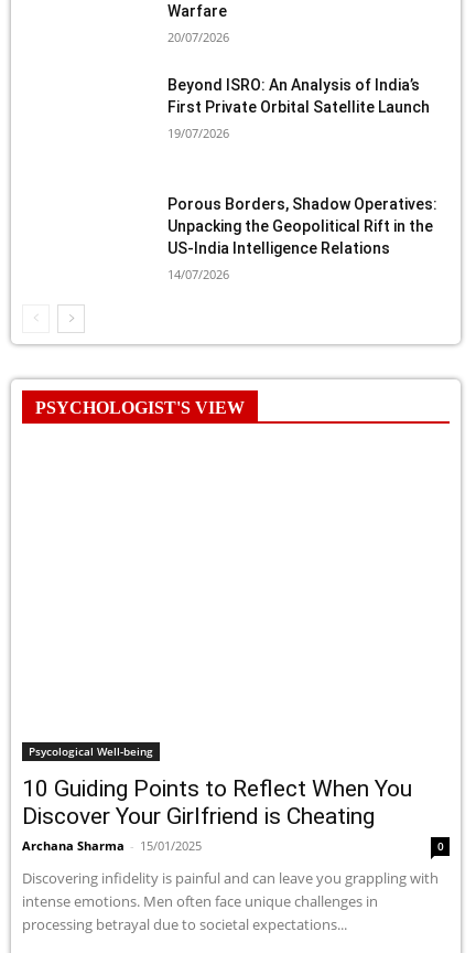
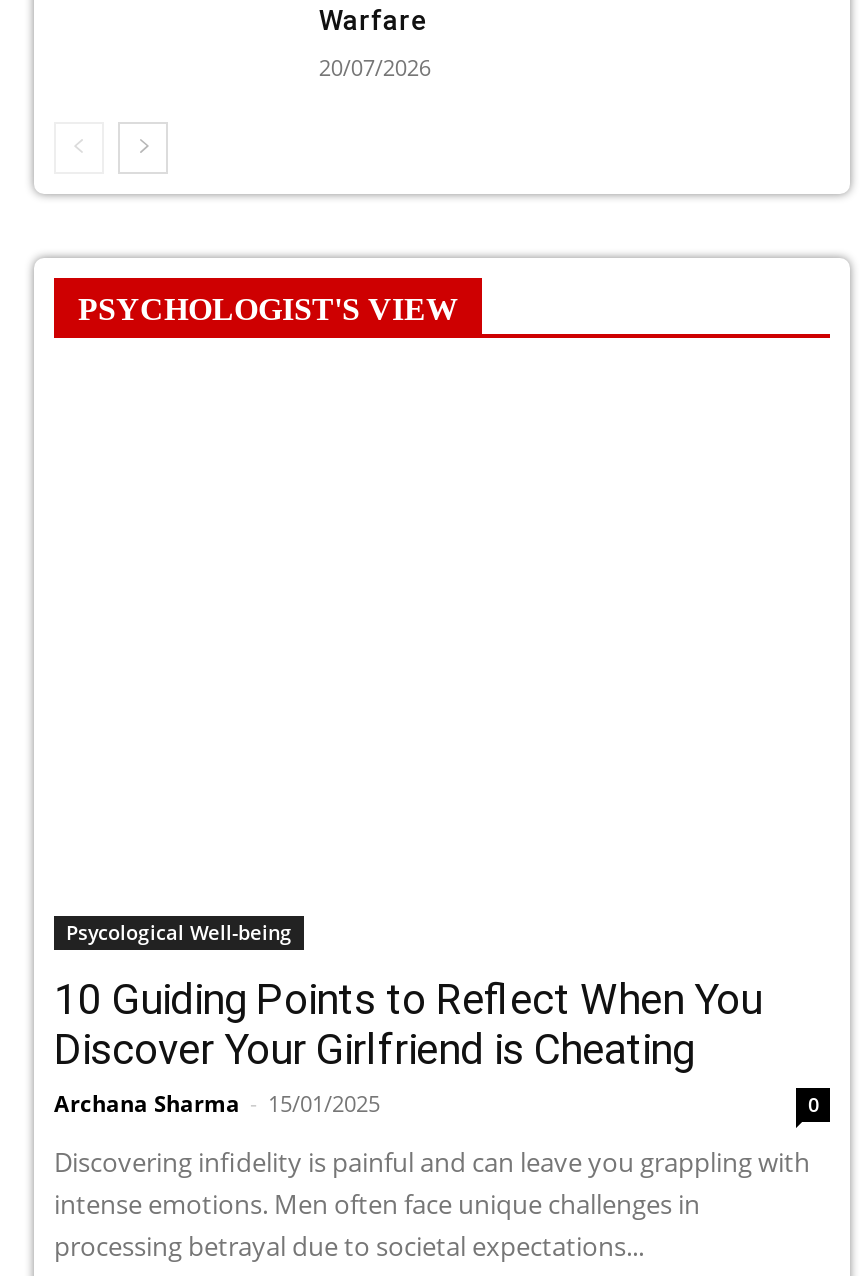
- Beyond ISRO: An Analysis of India’s
- First Private Orbital Satellite Launch
- 19/07/2026

- Porous Borders, Shadow Operatives:
- Unpacking the Geopolitical Rift in the
- US-India Intelligence Relations
- 14/07/2026
